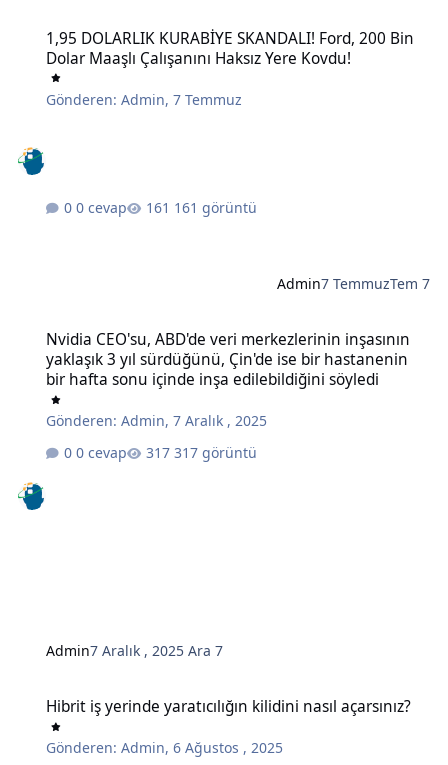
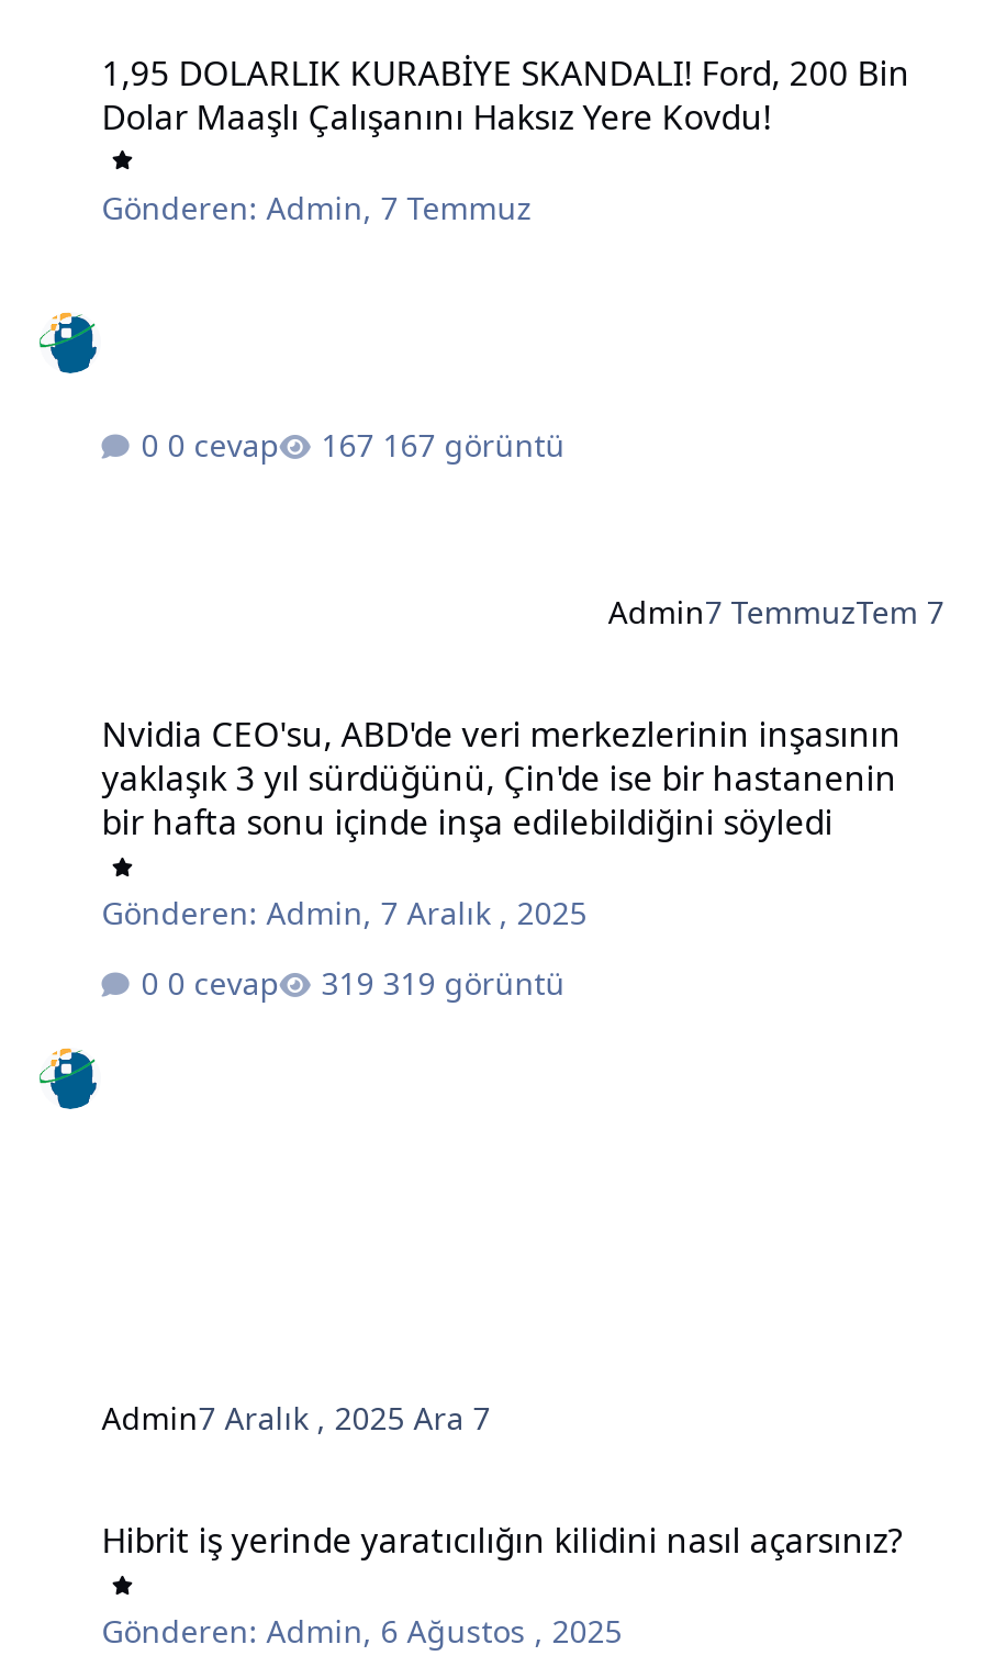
- 161 görüntü
+ 167 görüntü

- 317 görüntü
+ 319 görüntü
